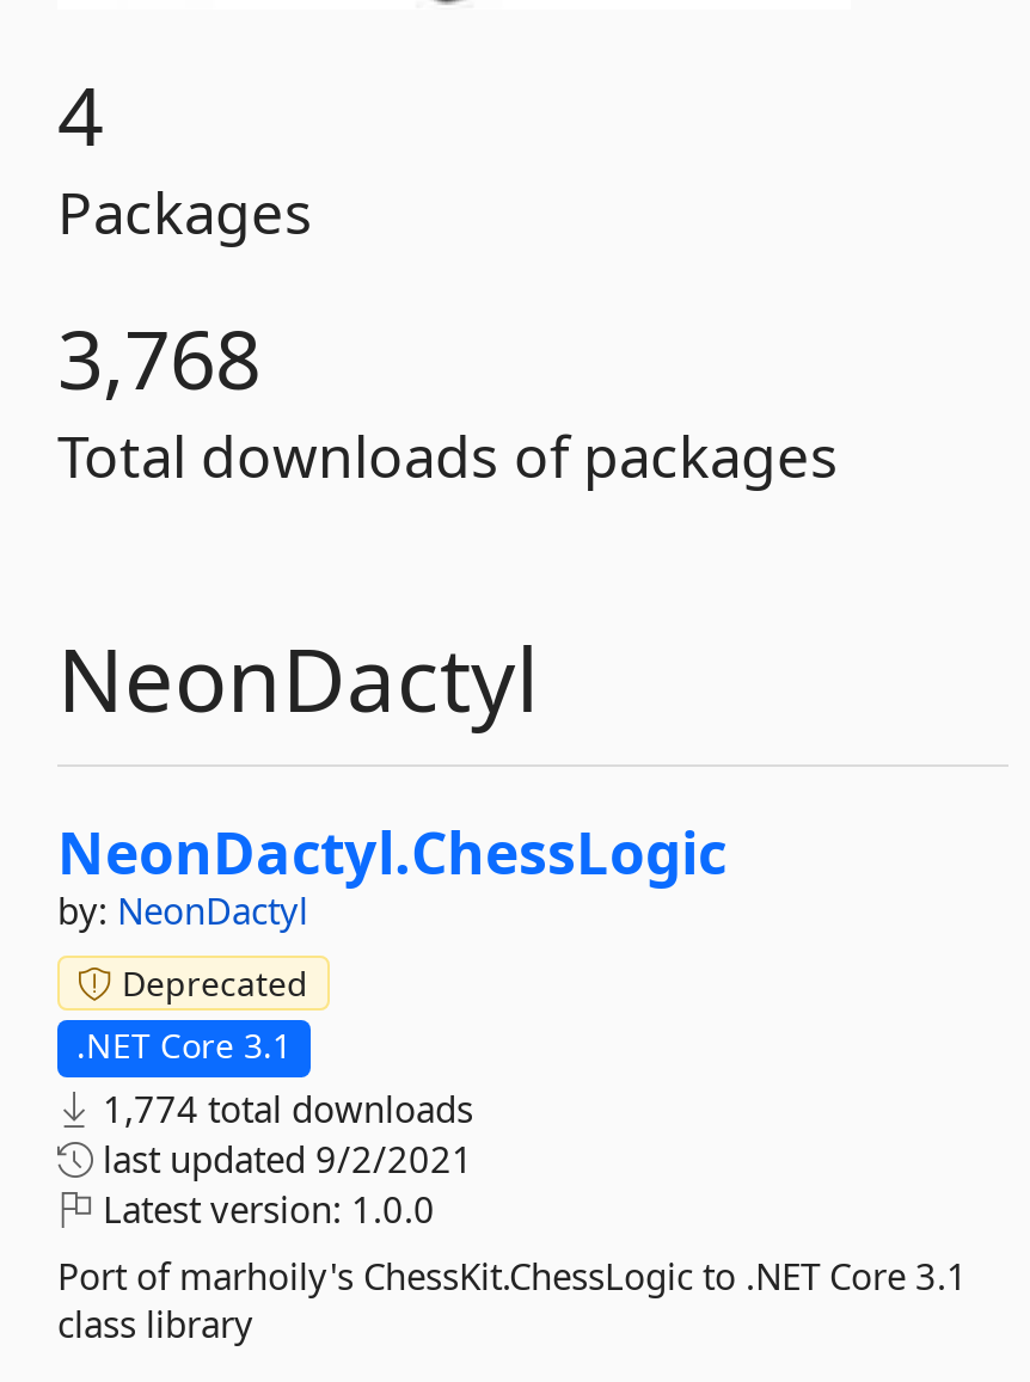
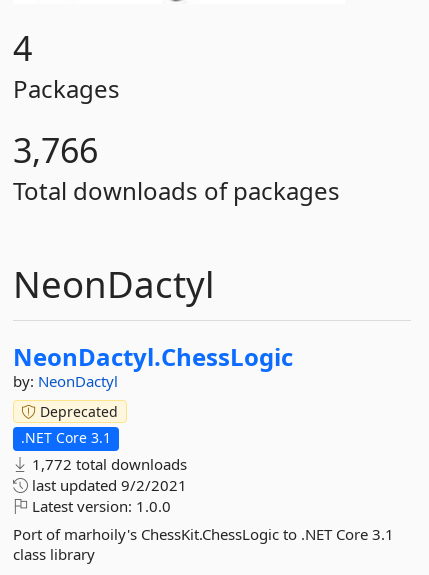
- 3,768
+ 3,766

- 1,774 total downloads
+ 1,772 total downloads
